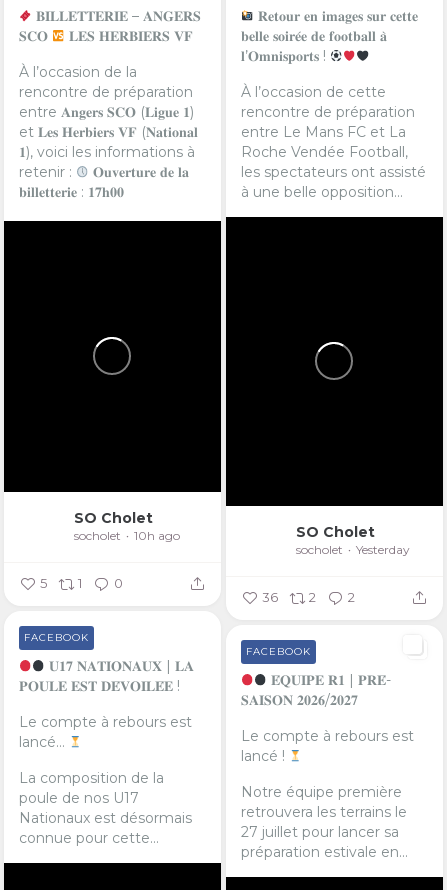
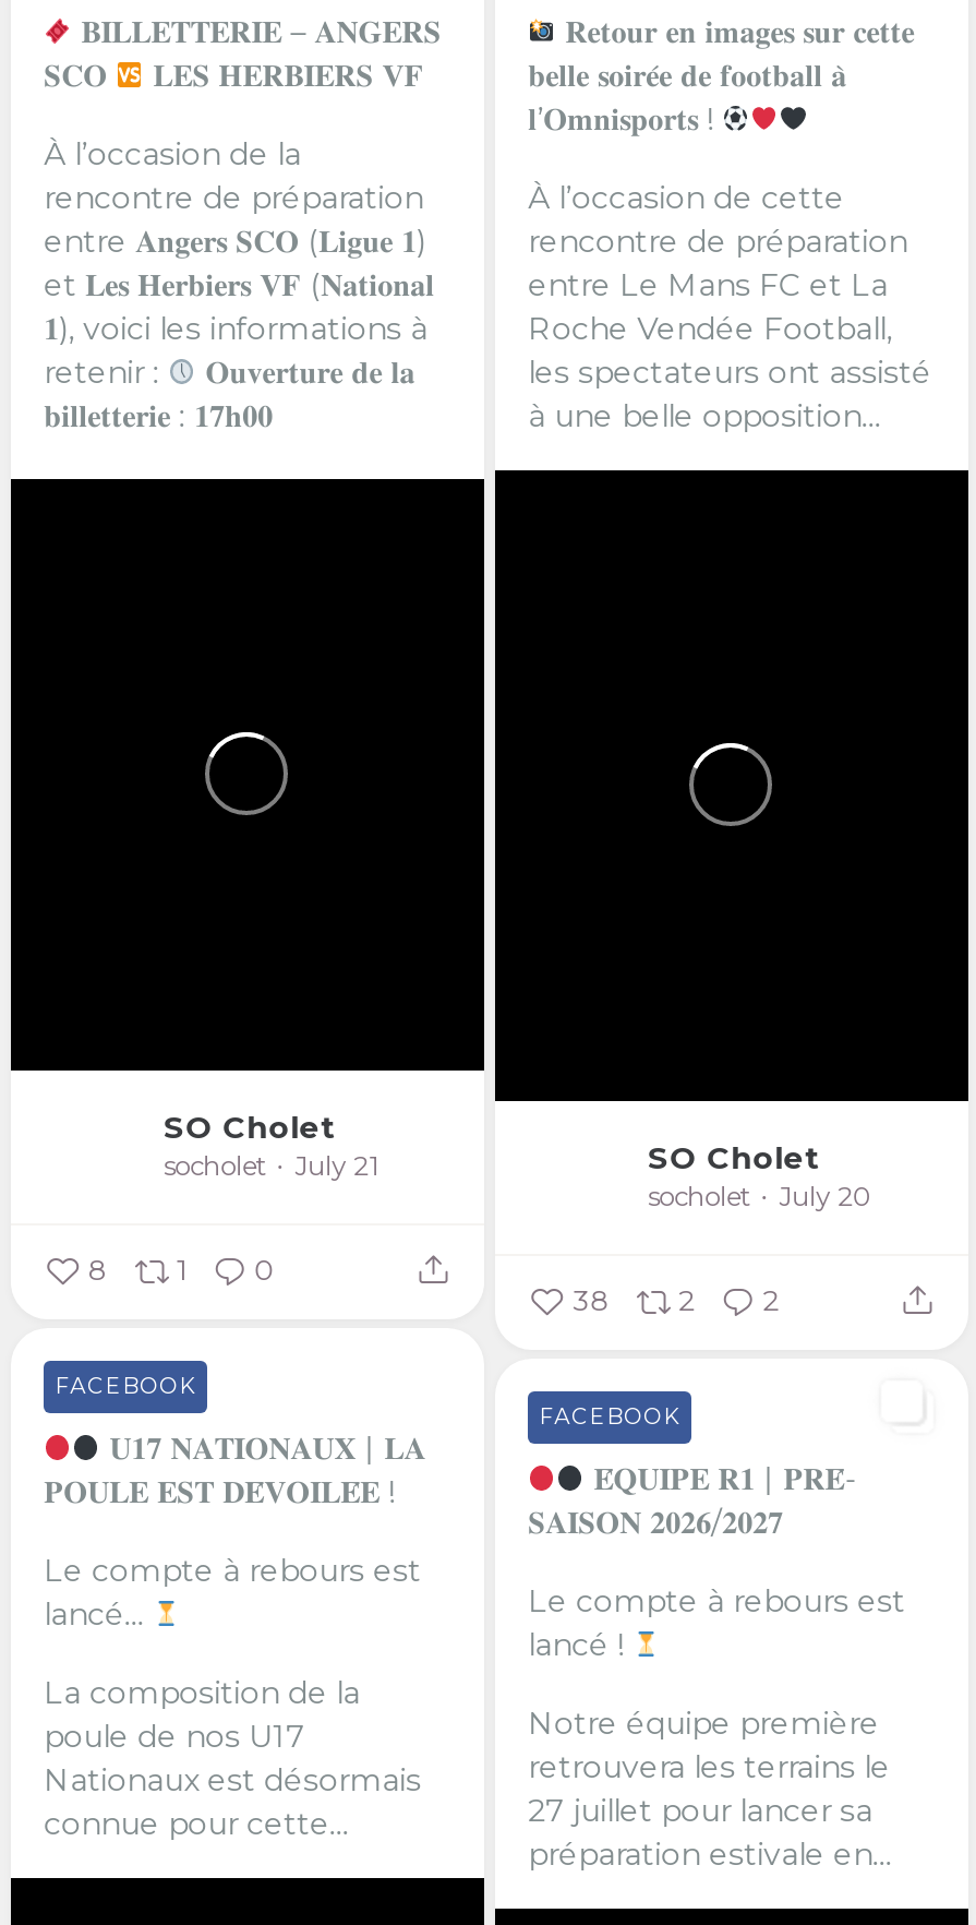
- socholet 10h ago
+ socholet July 21

- Yesterday
+ July 20

- 5
+ 8

- 36 2 2
+ 38 2 2
